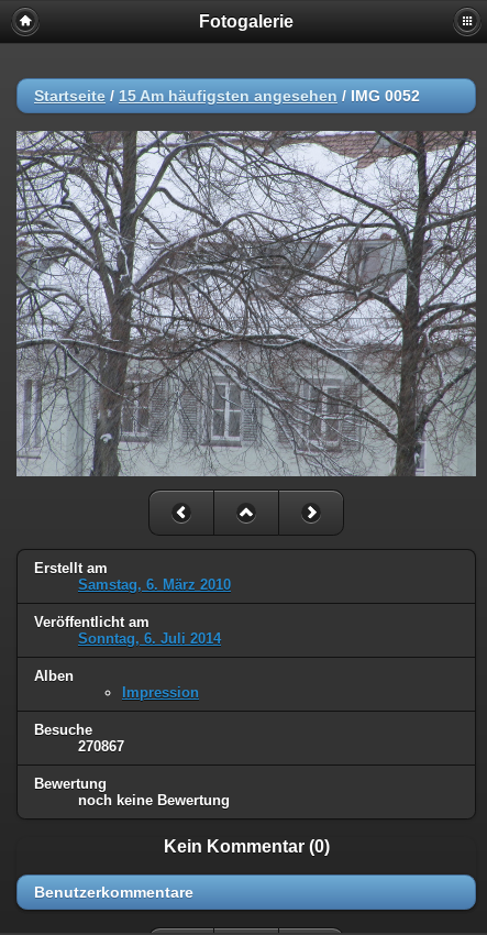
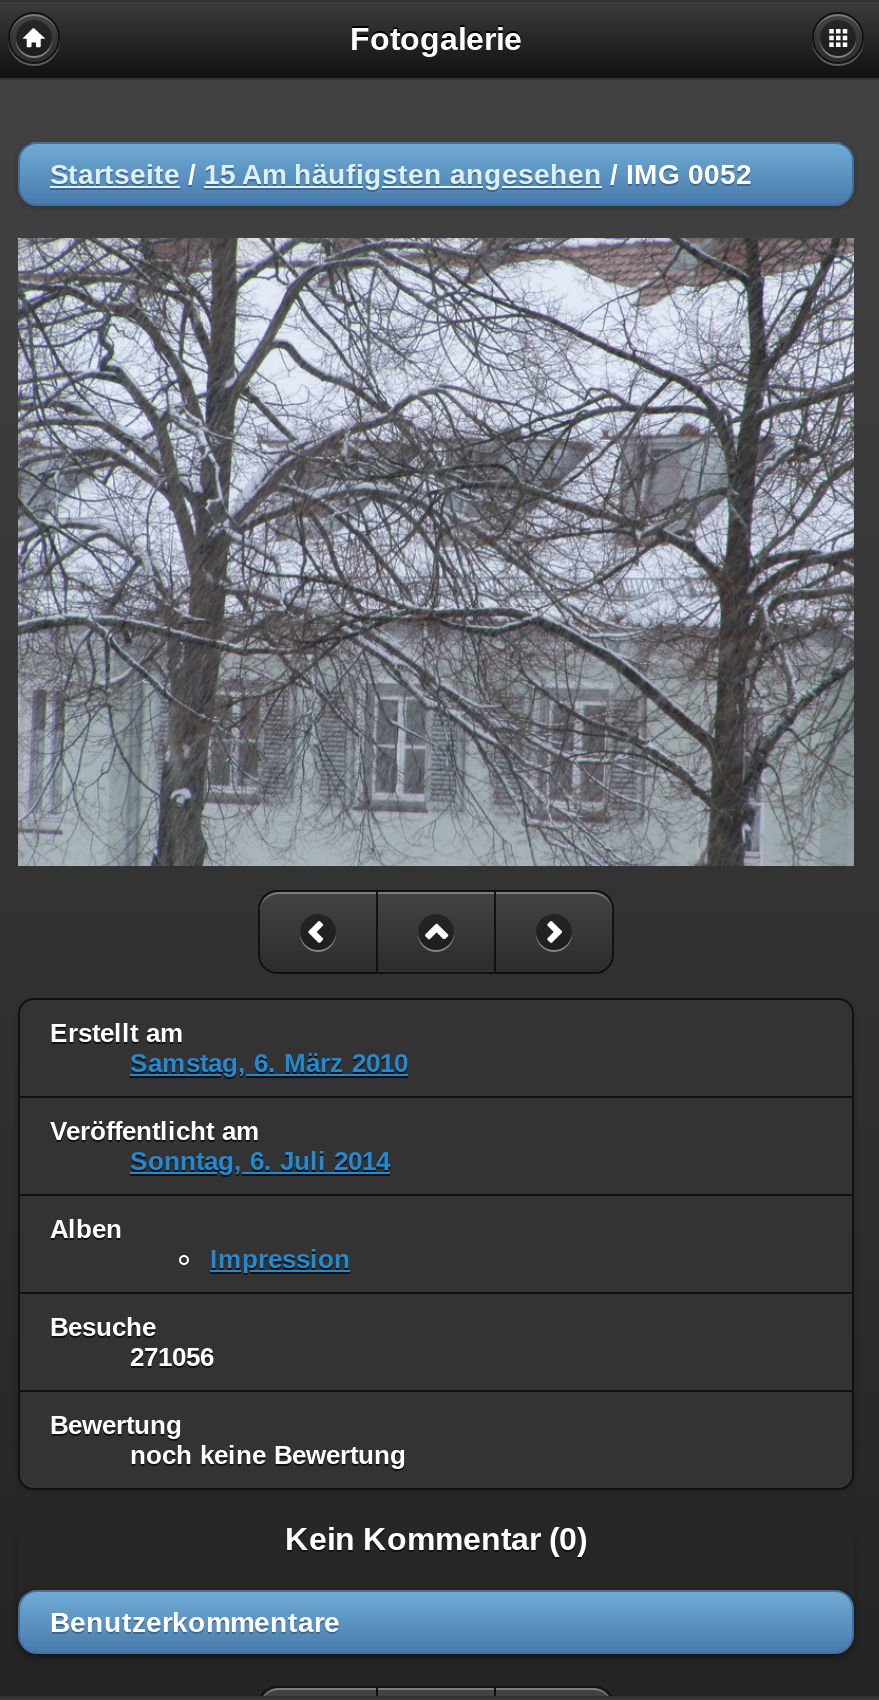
- 270867
+ 271056
